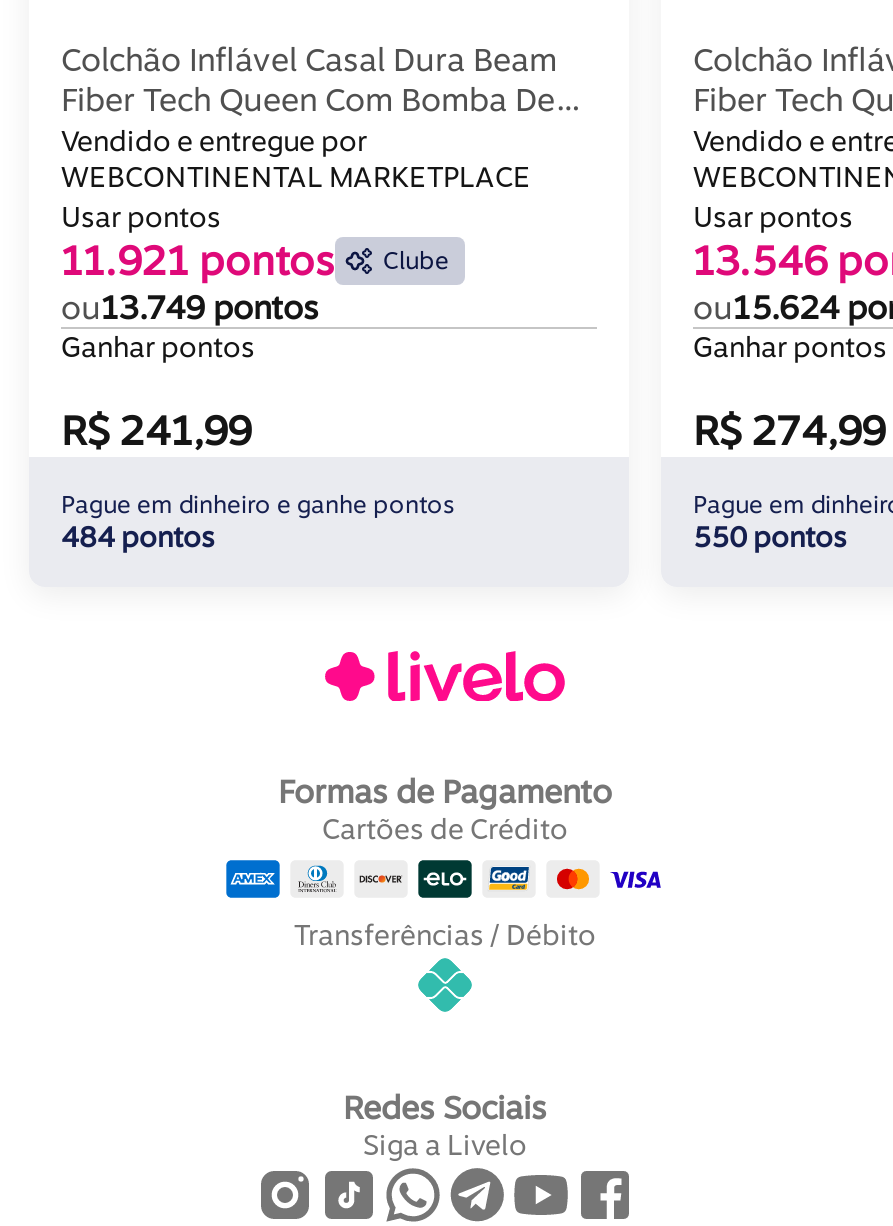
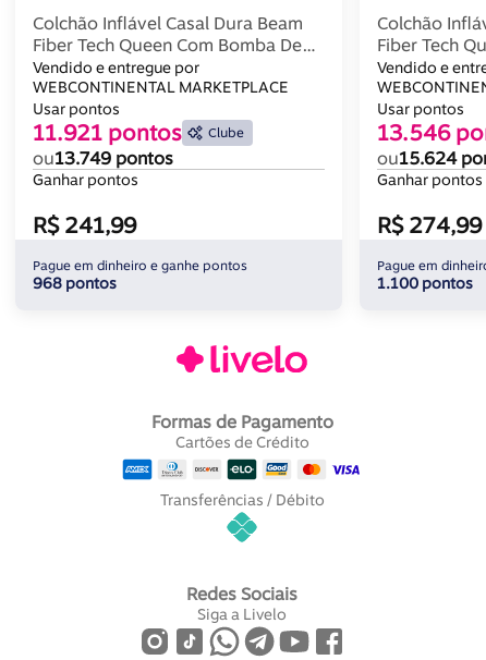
- 484 pontos
+ 968 pontos

- 550 pontos
+ 1.100 pontos
